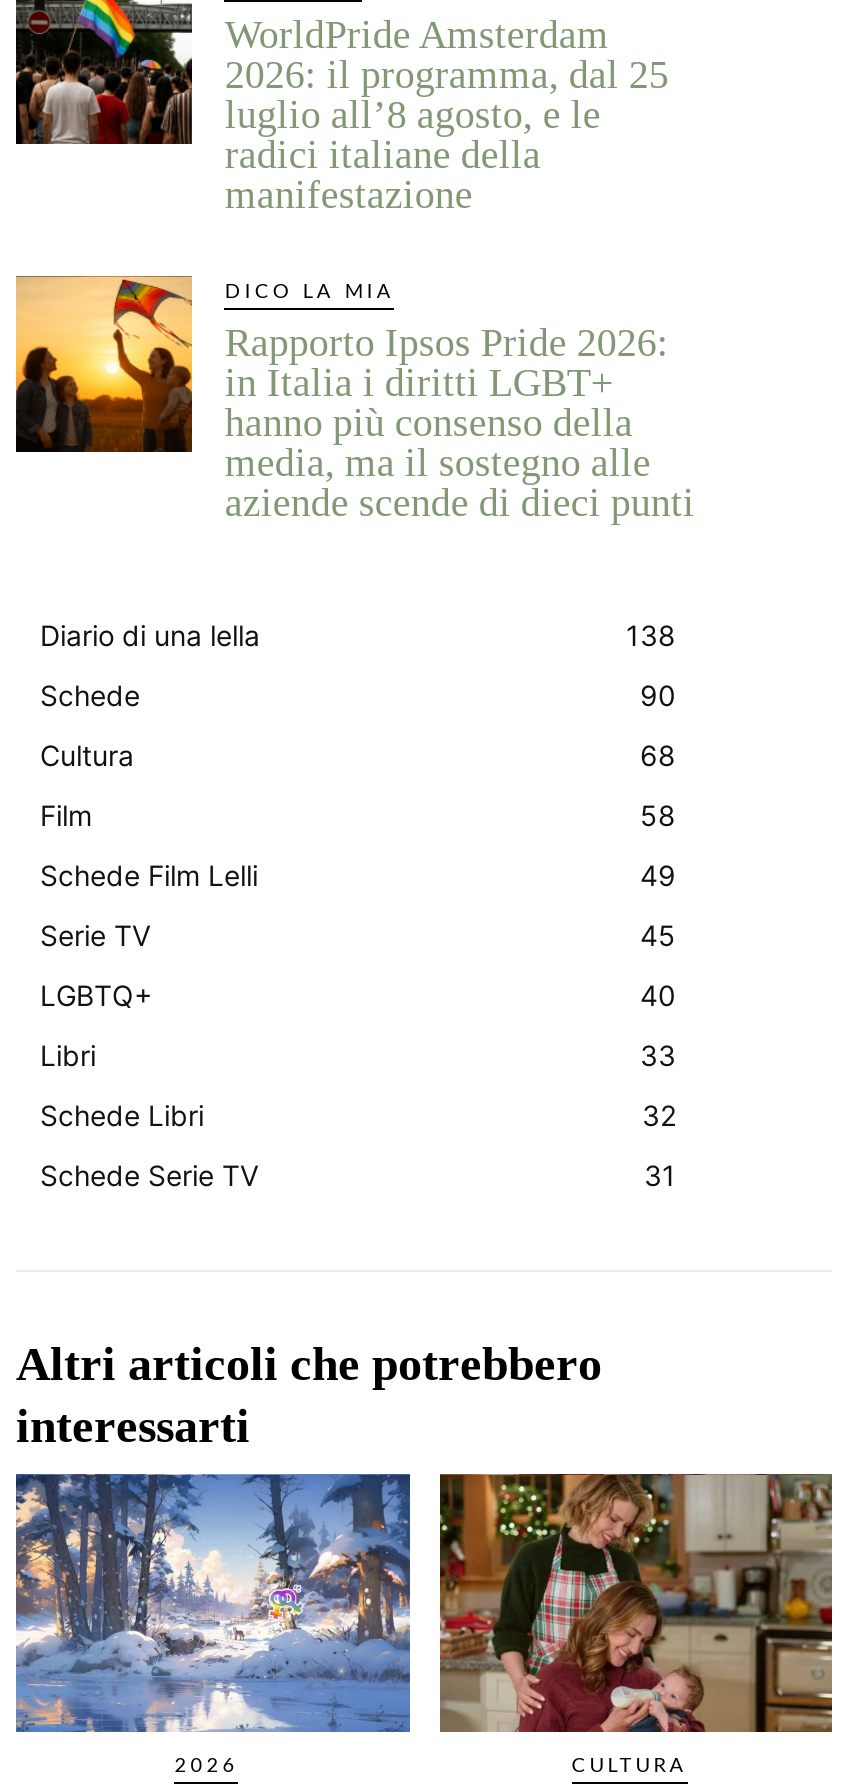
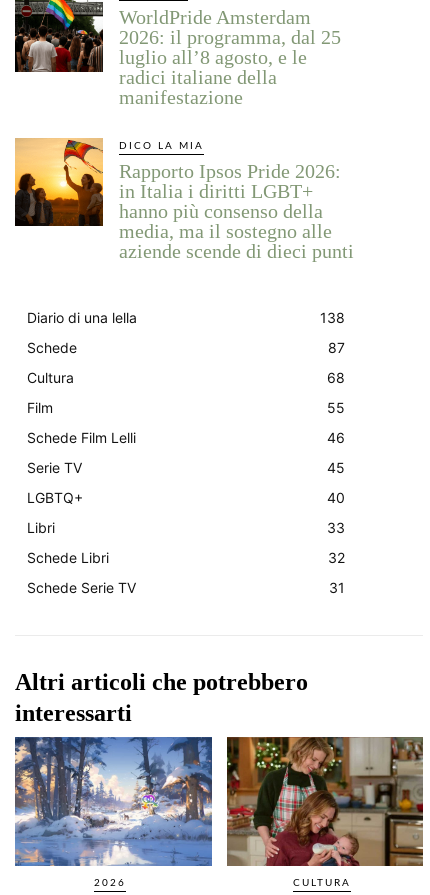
- 90
+ 87

- 58
+ 55

- 49
+ 46
